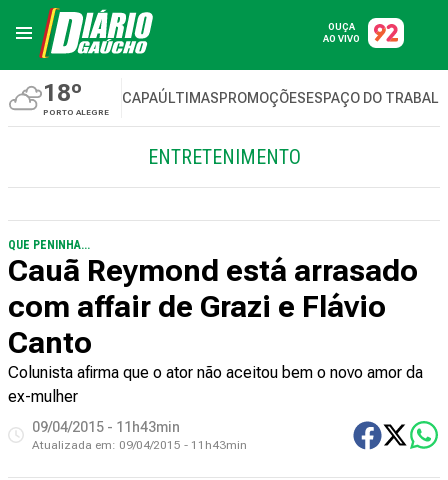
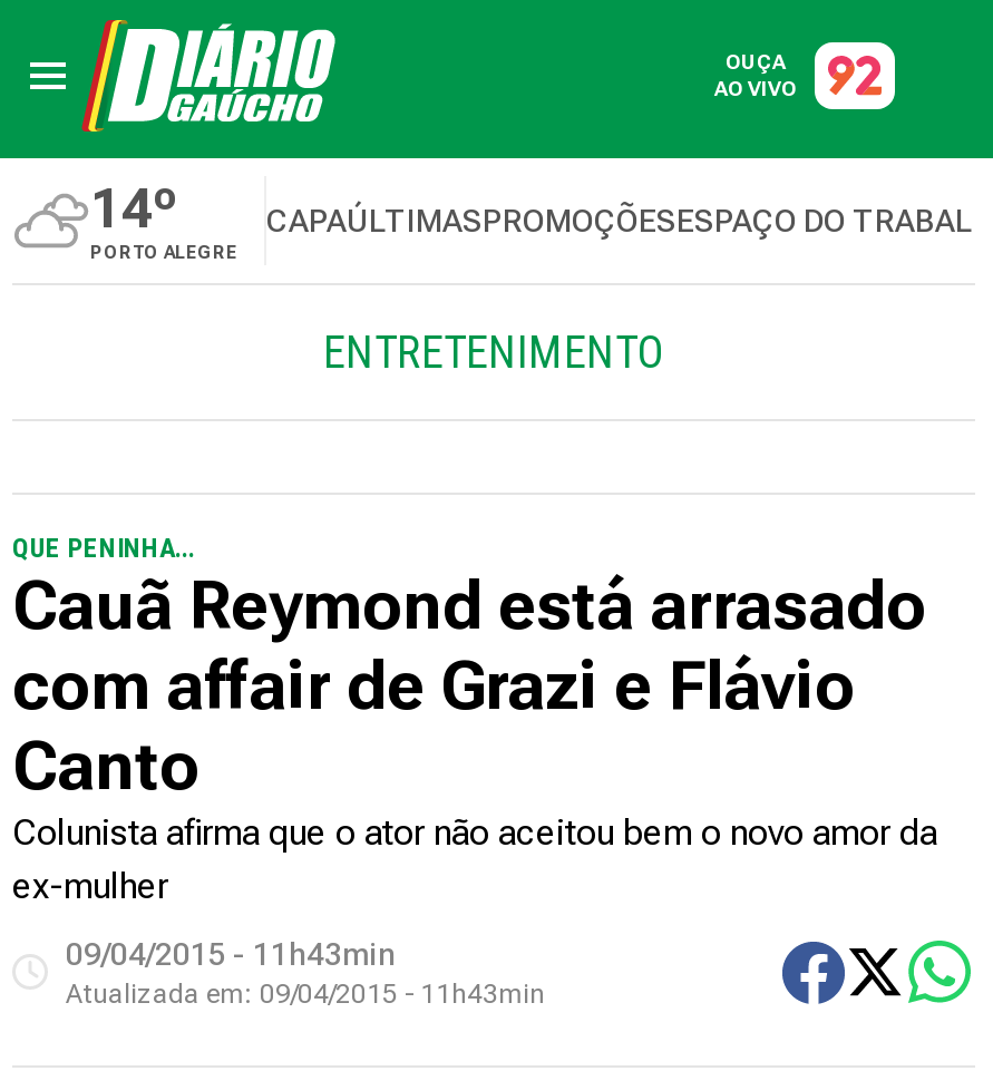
- 18º
+ 14º
